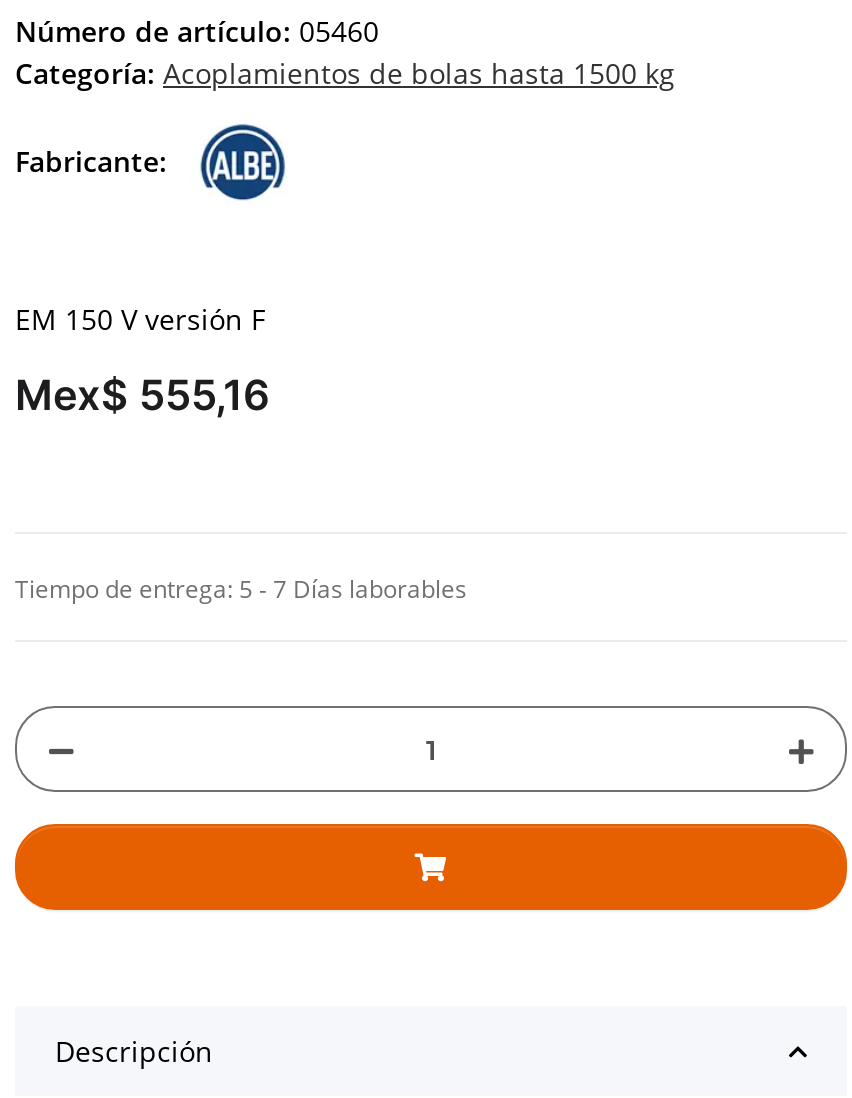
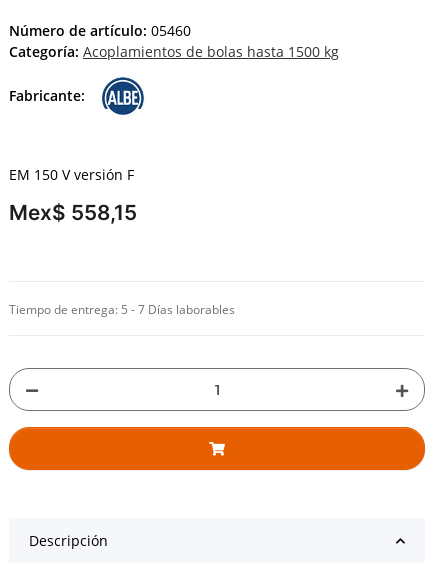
- Mex$ 555,16
+ Mex$ 558,15
